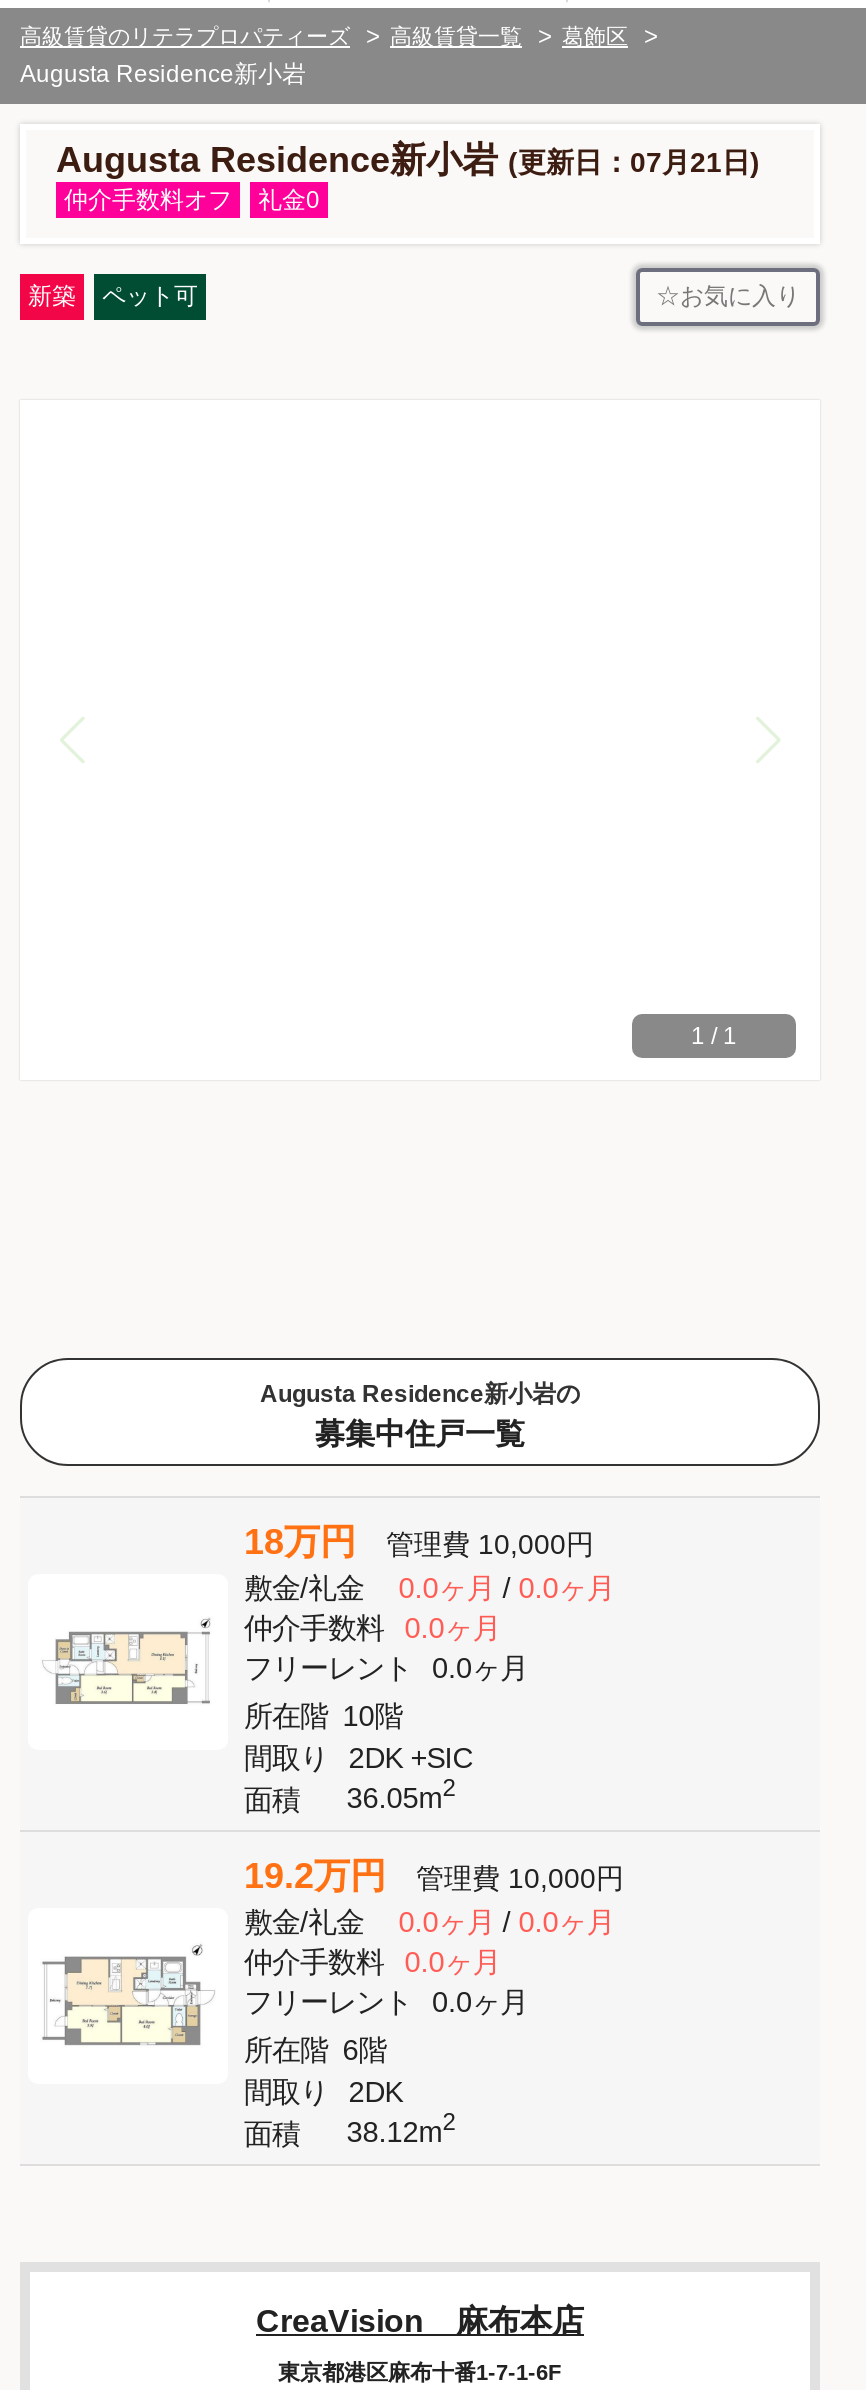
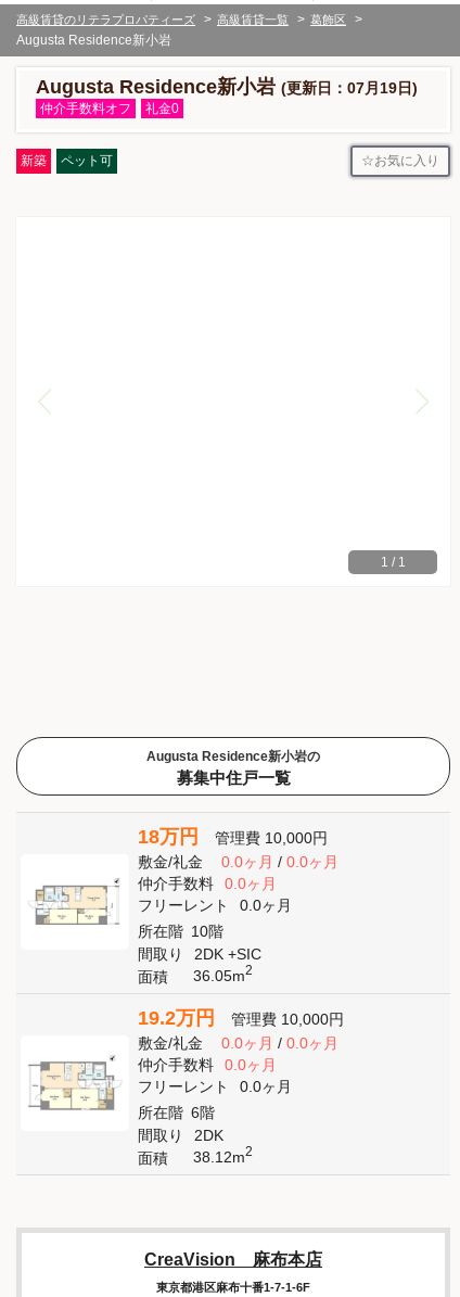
- Augusta Residence新小岩(更新日：07月21日)
+ Augusta Residence新小岩(更新日：07月19日)
